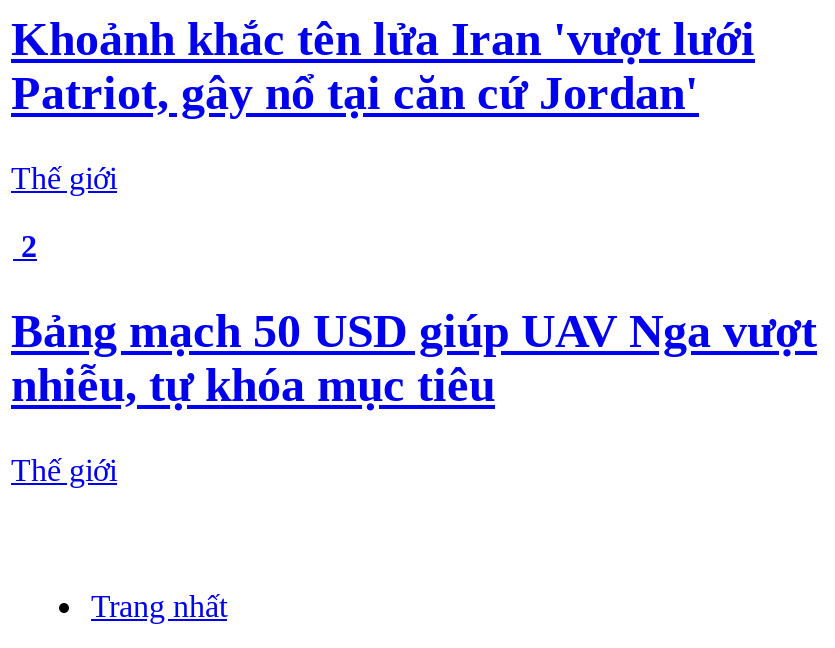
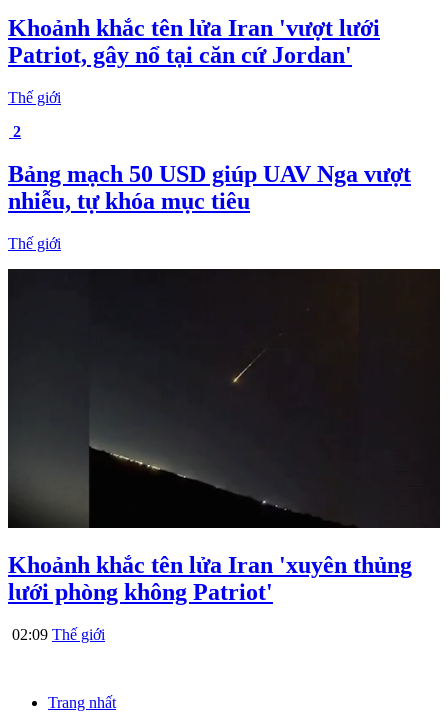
+ [image]
+ Khoảnh khắc tên lửa Iran 'xuyên thủng
+ lưới phòng không Patriot'
+ 02:09 Thế giới
